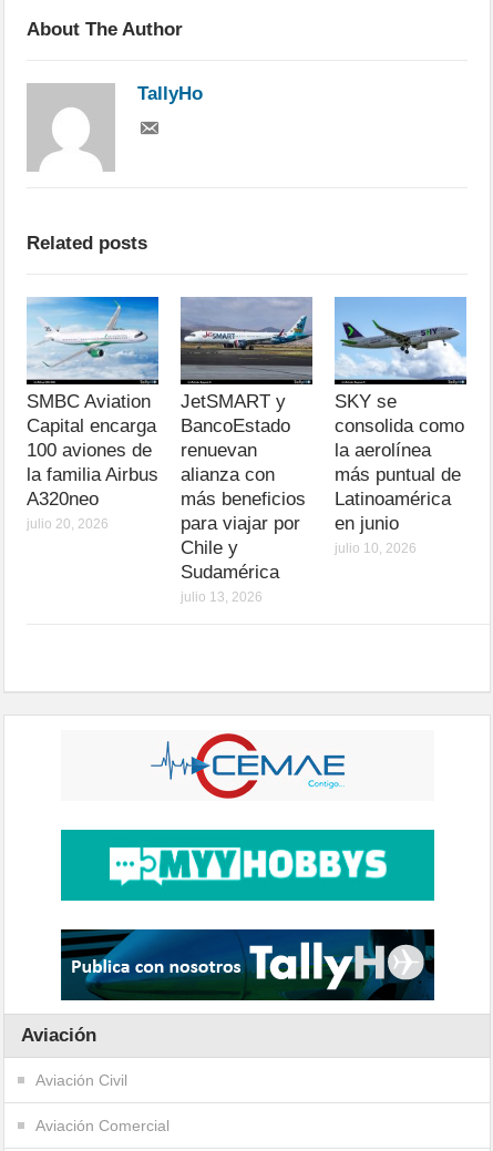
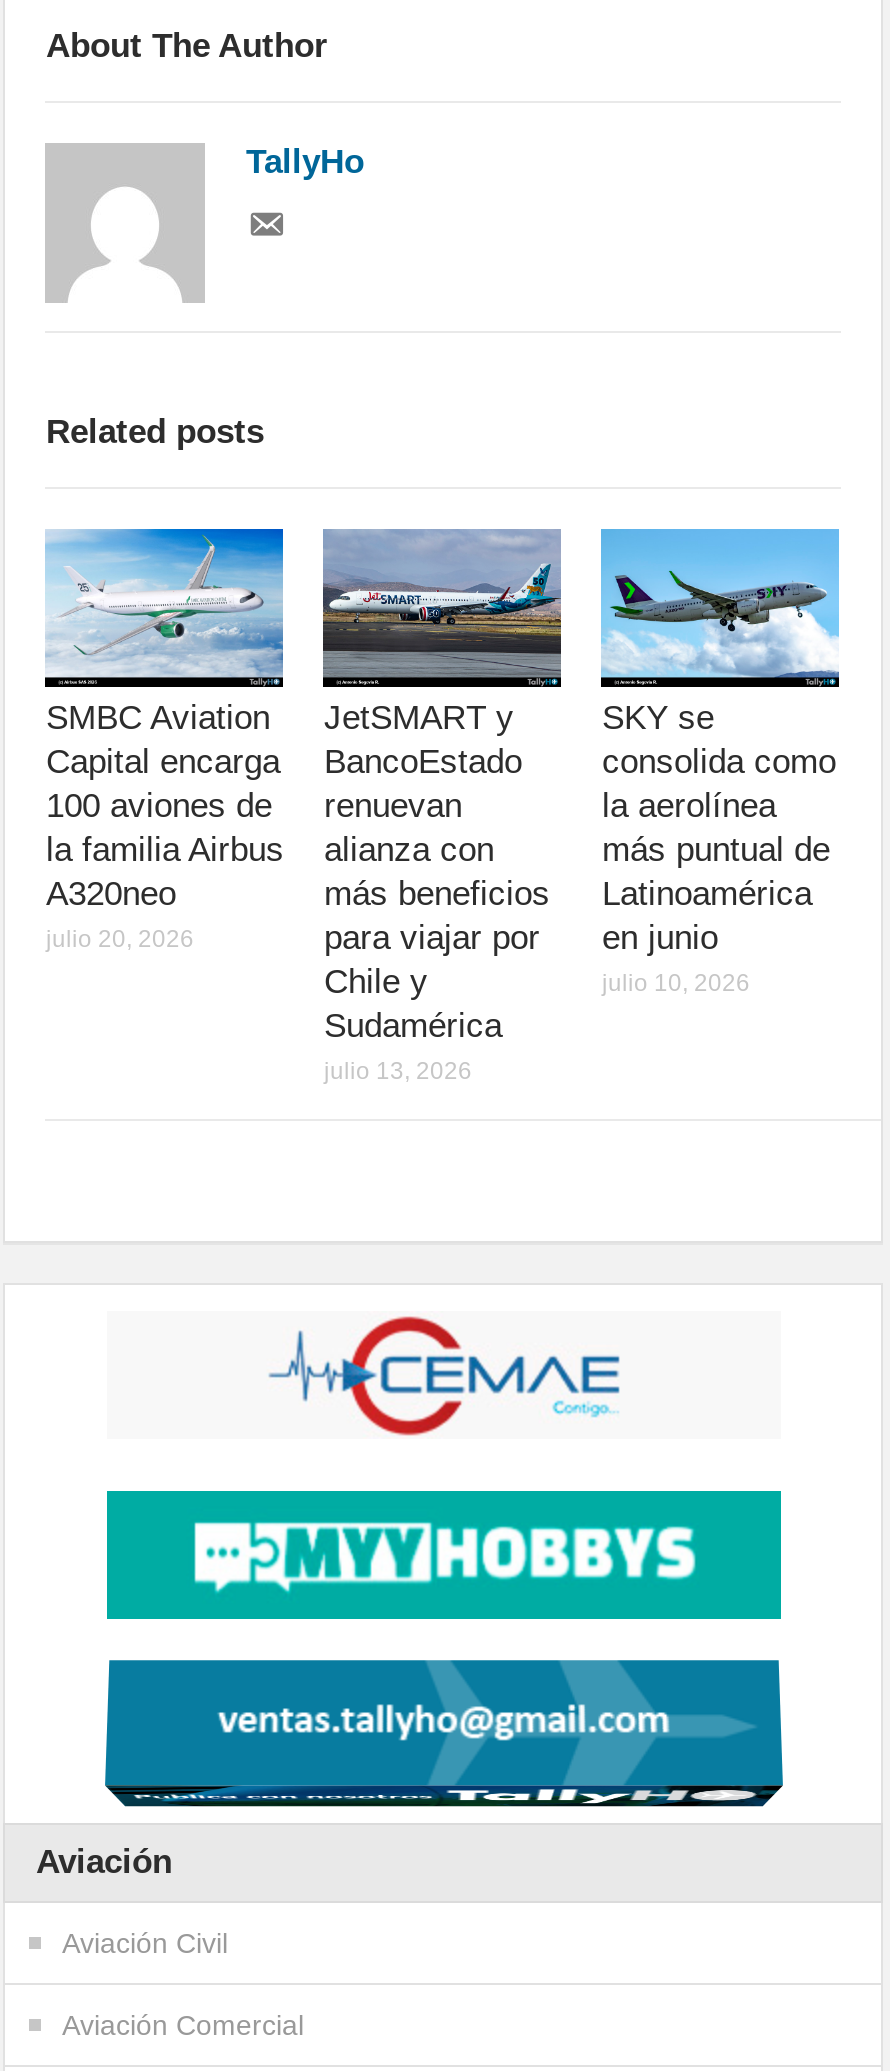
- [image]
+ [image]
